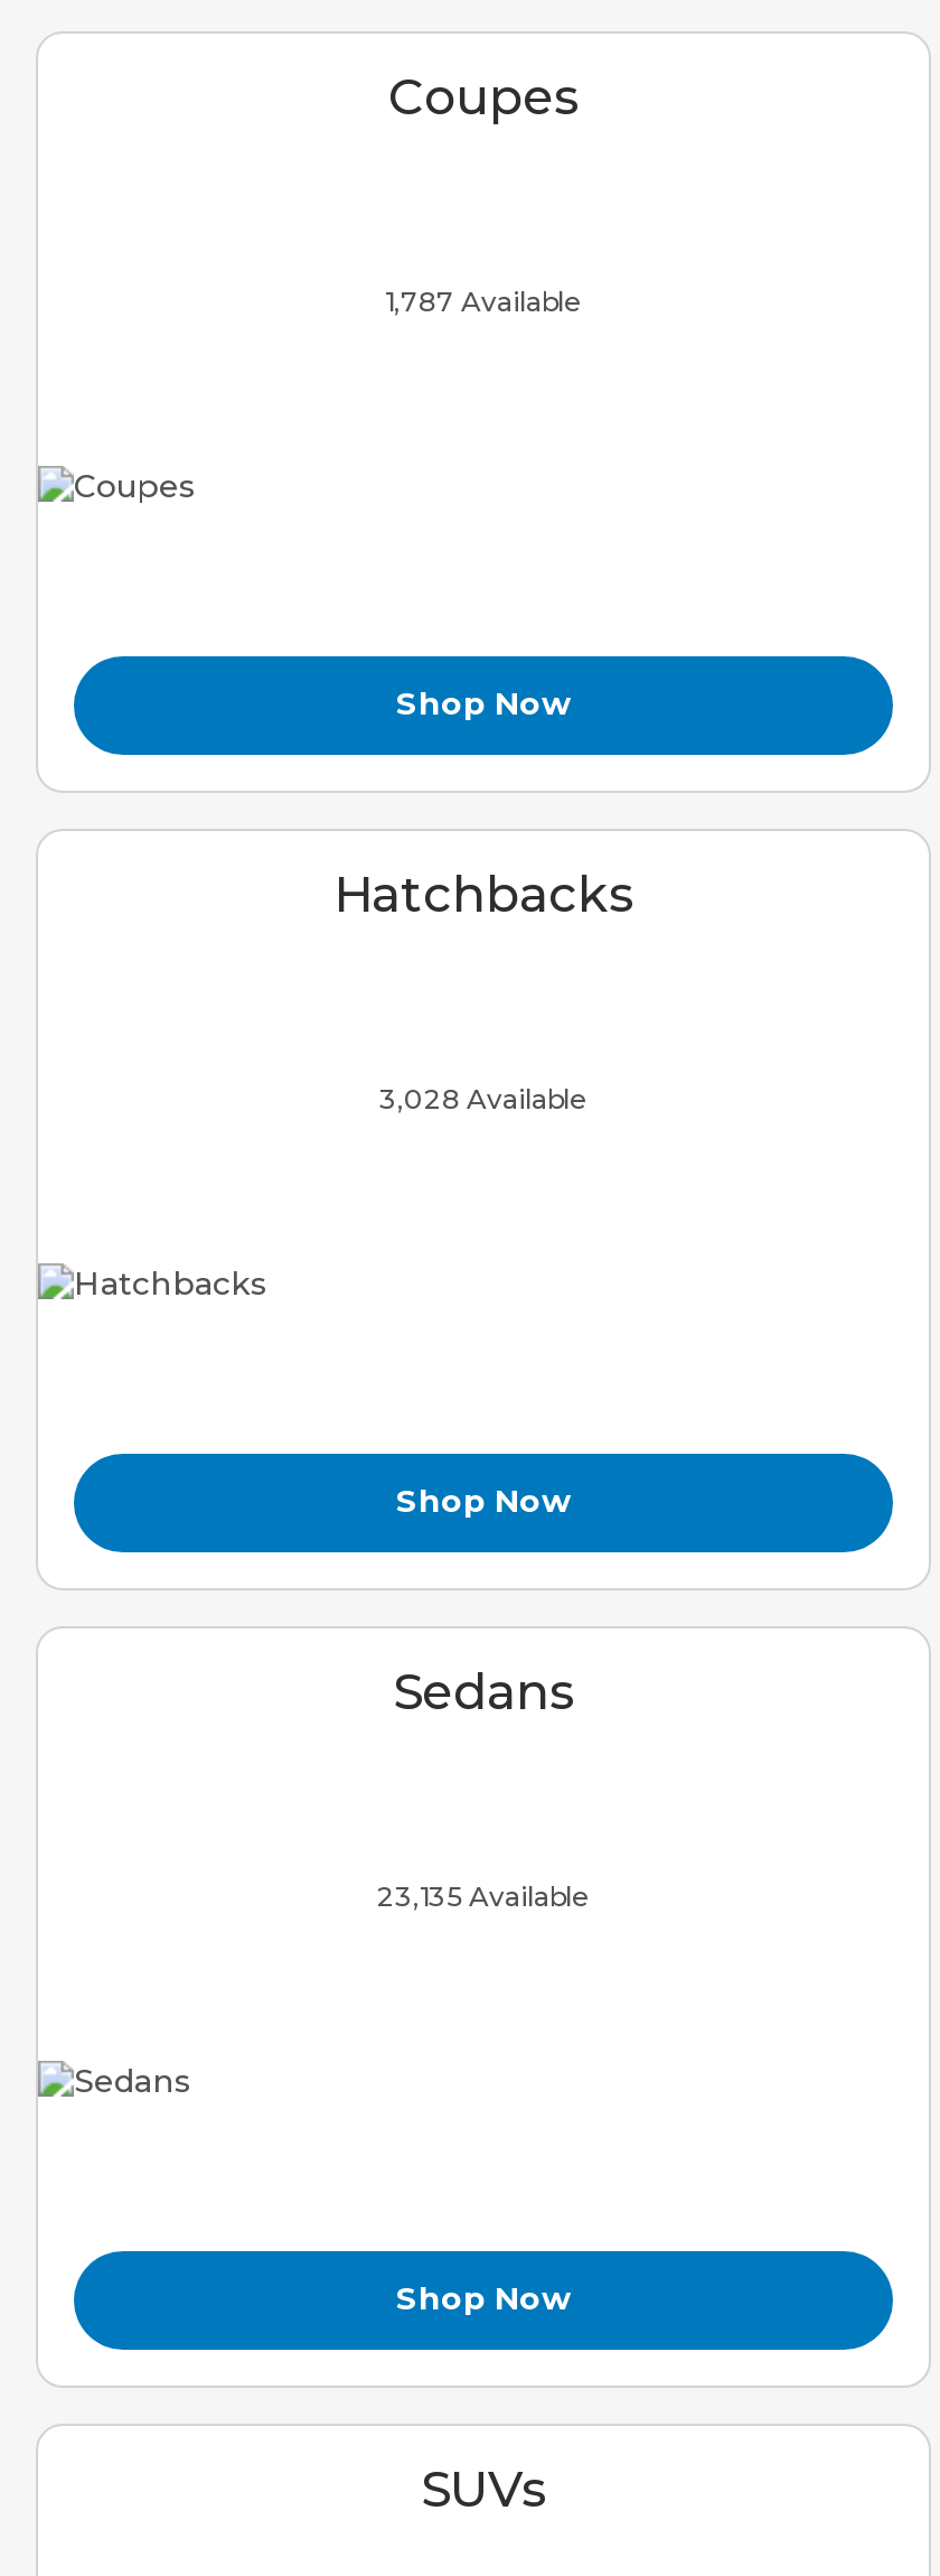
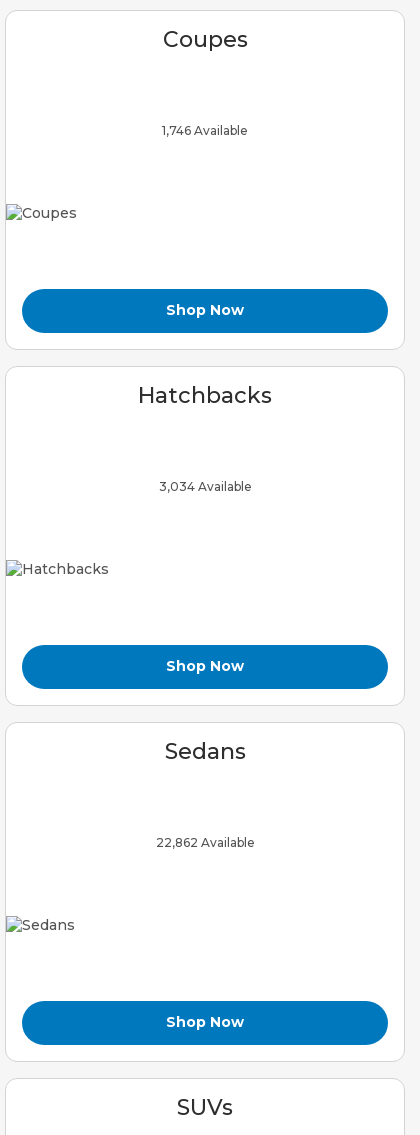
- 1,787 Available
+ 1,746 Available

- 3,028 Available
+ 3,034 Available

- 23,135 Available
+ 22,862 Available
